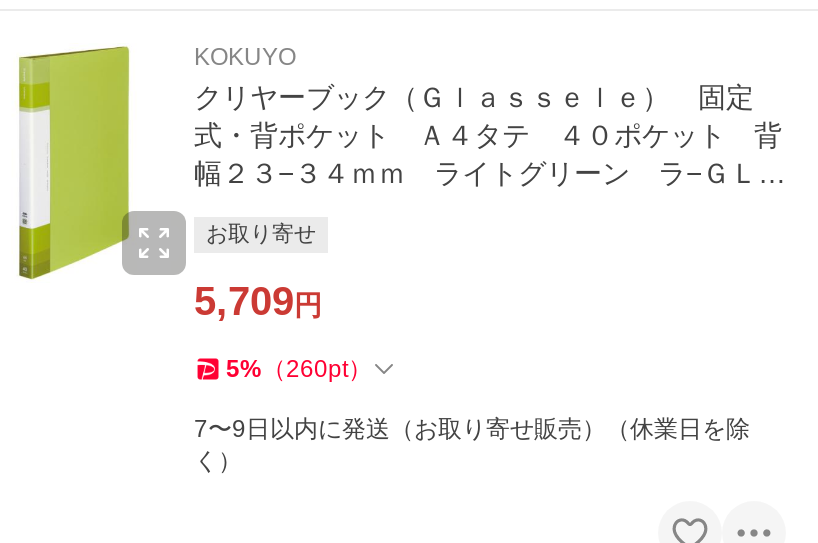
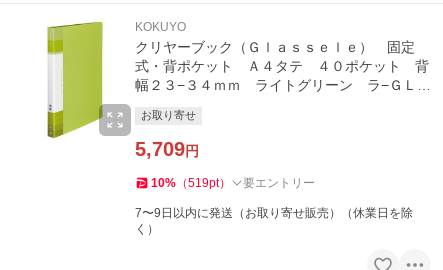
- 5%（260pt）
+ 10%（519pt）
+ 要エントリー
